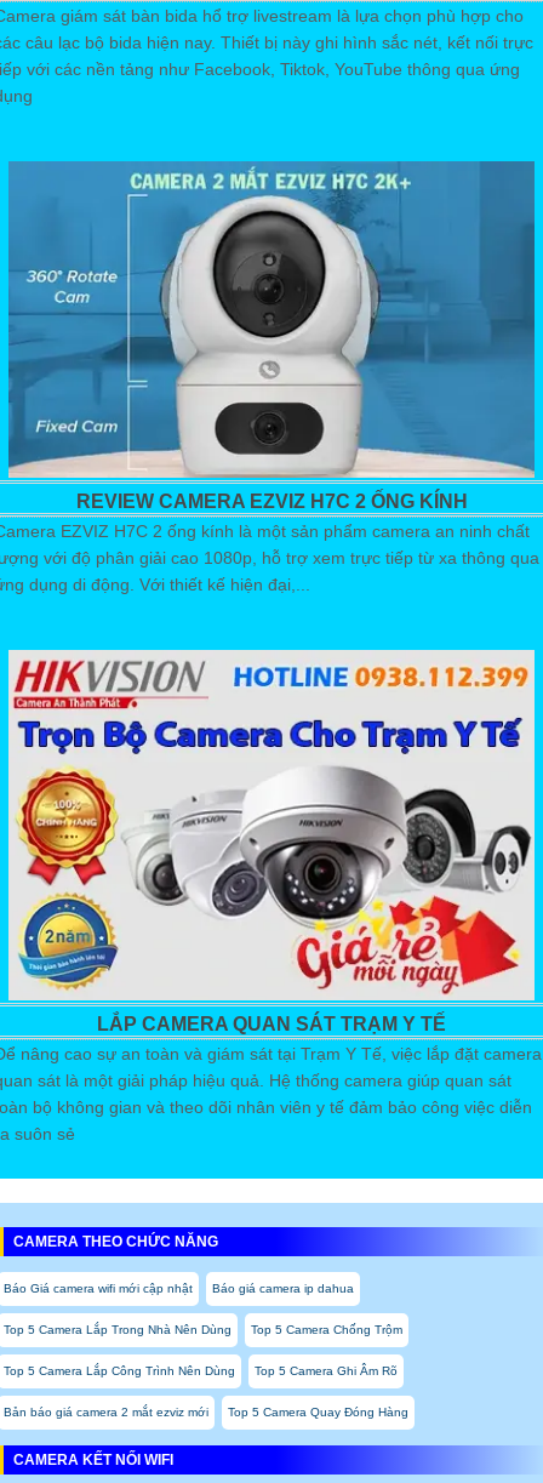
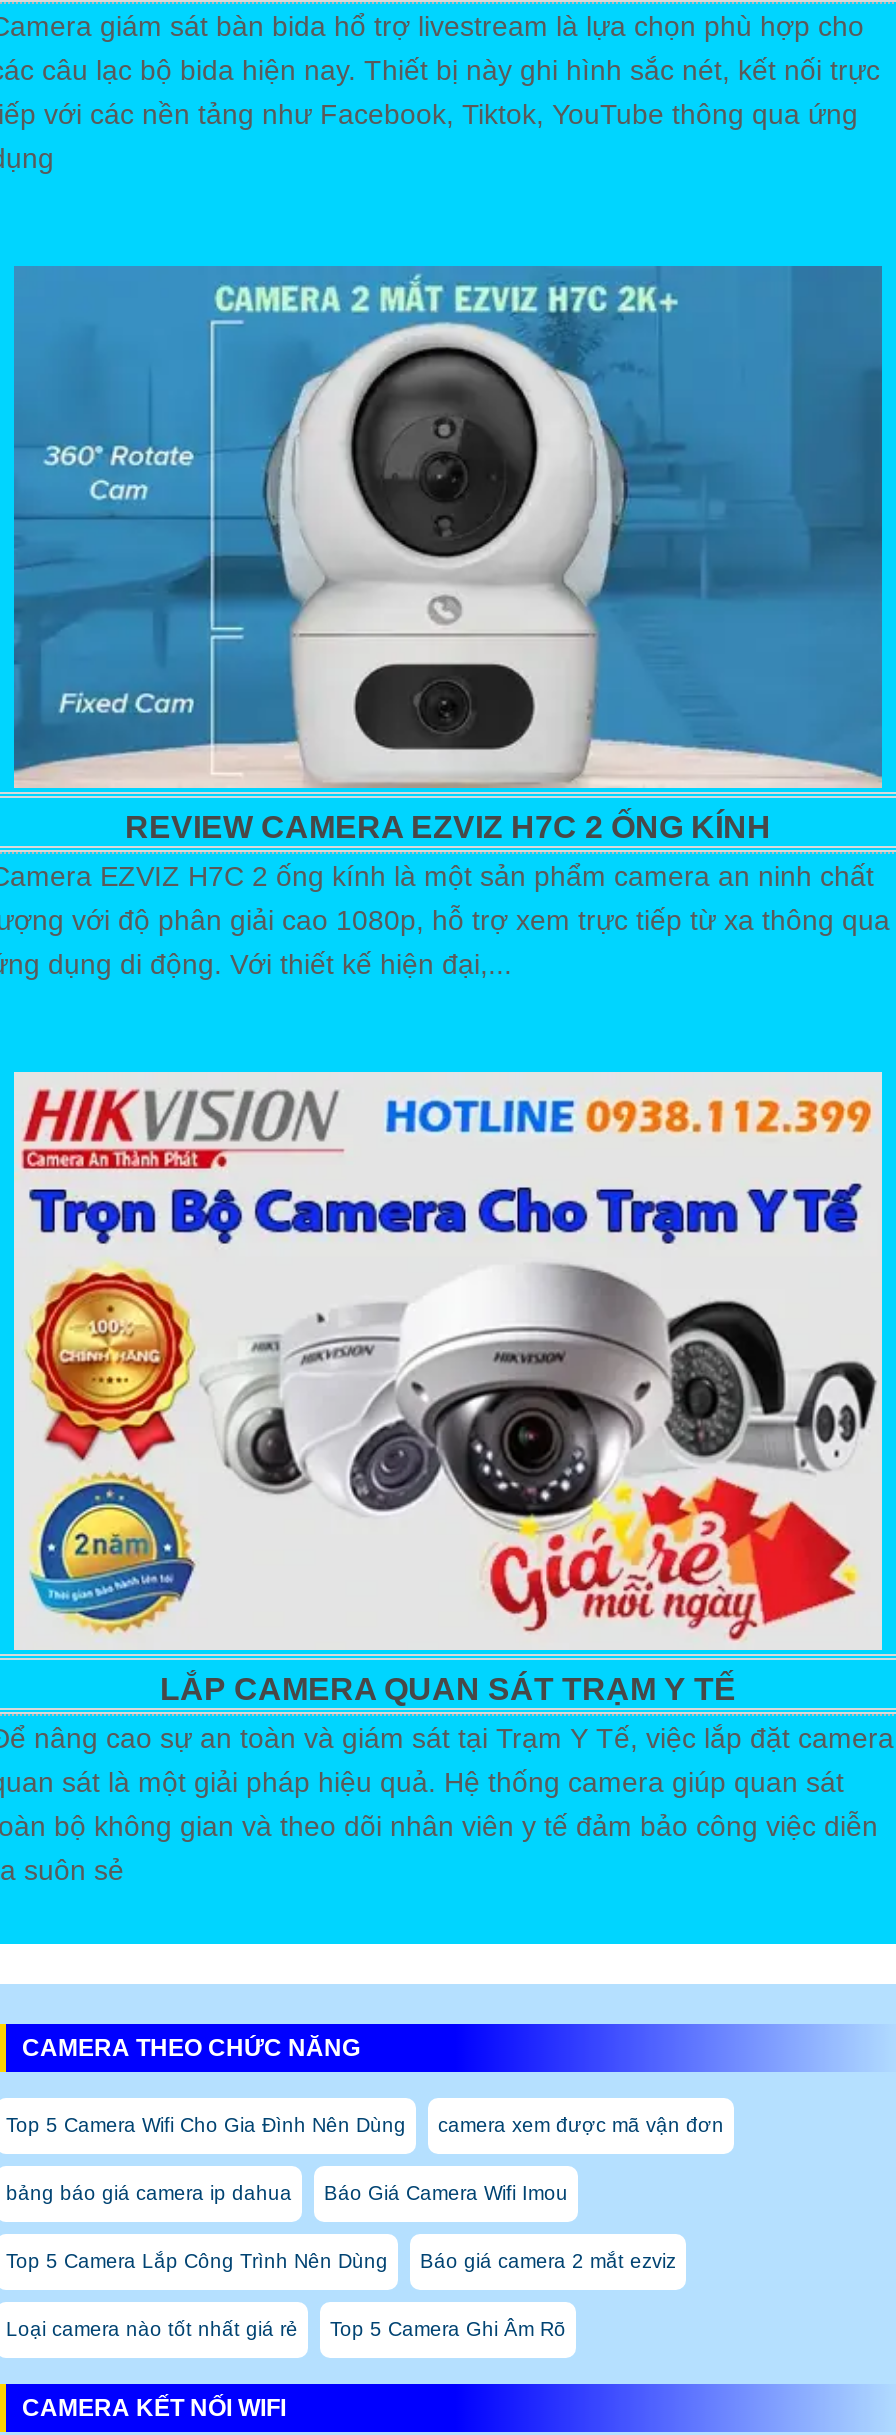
- Báo Giá camera wifi mới cập nhật
- Báo giá camera ip dahua
+ Top 5 Camera Wifi Cho Gia Đình Nên Dùng
+ camera xem được mã vận đơn

- Top 5 Camera Lắp Trong Nhà Nên Dùng
- Top 5 Camera Chống Trộm
+ bảng báo giá camera ip dahua
+ Báo Giá Camera Wifi Imou

moved down: Top 5 Camera Ghi Âm Rõ

+ Báo giá camera 2 mắt ezviz
+ Loại camera nào tốt nhất giá rẻ

- Bản báo giá camera 2 mắt ezviz mới
- Top 5 Camera Quay Đóng Hàng
